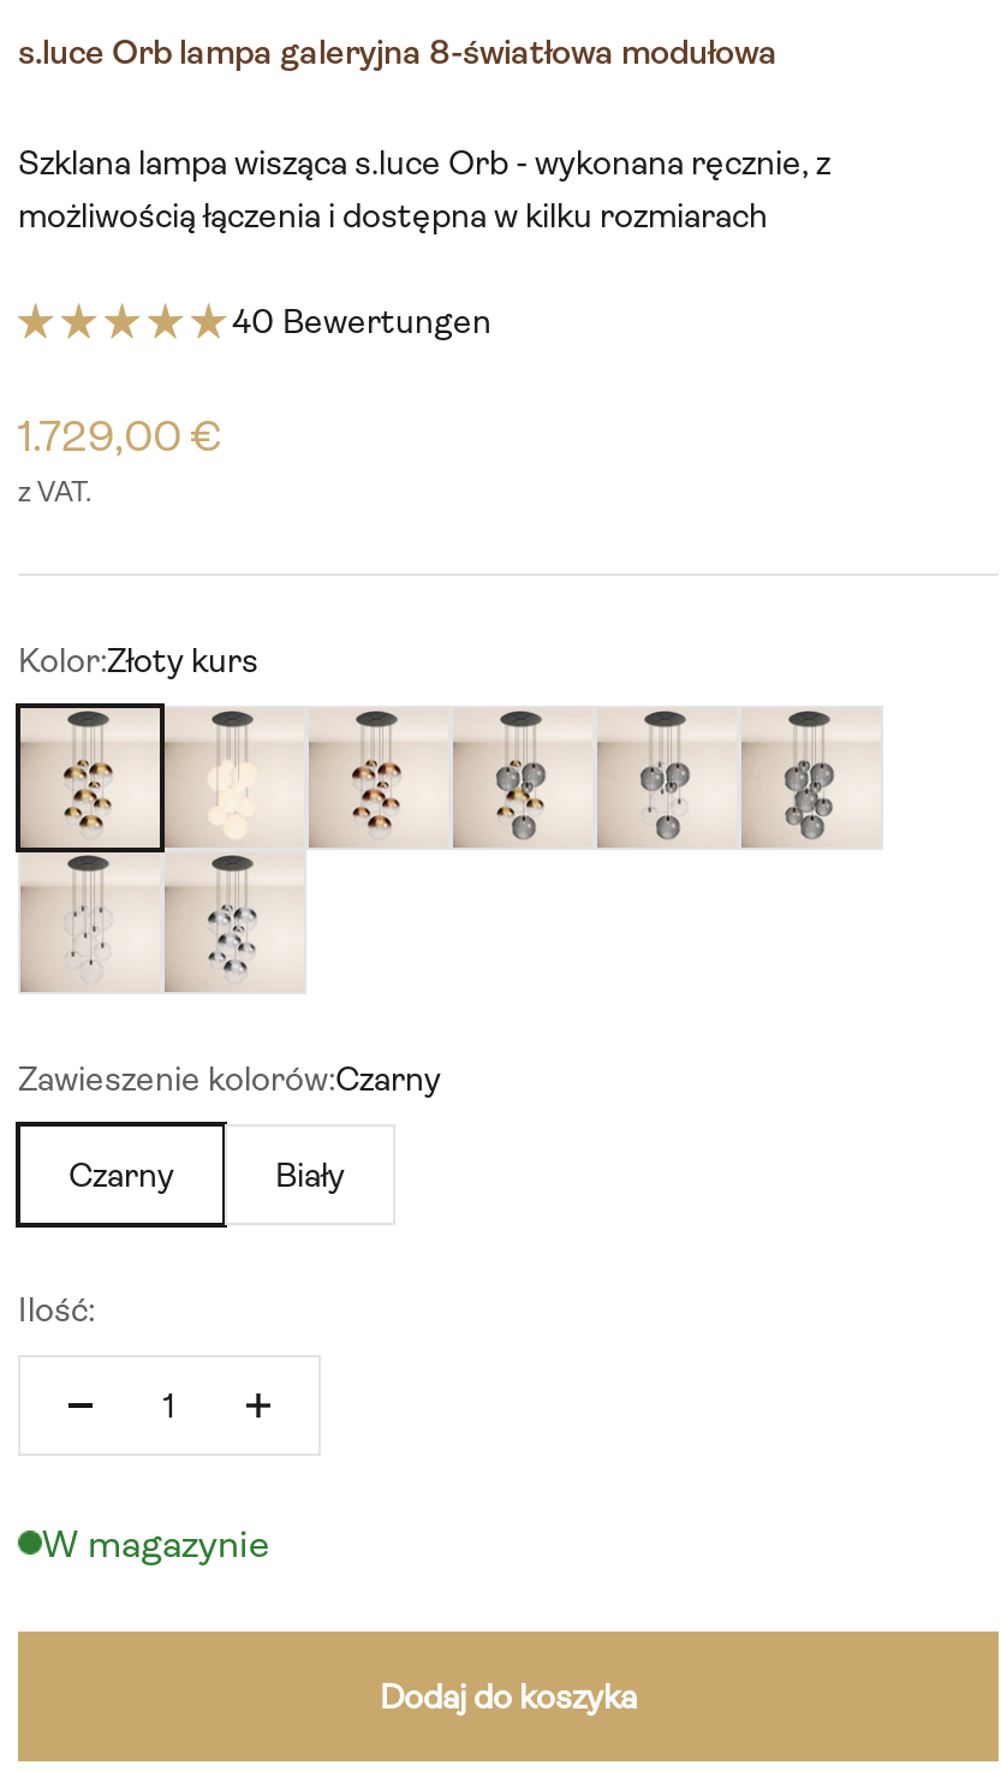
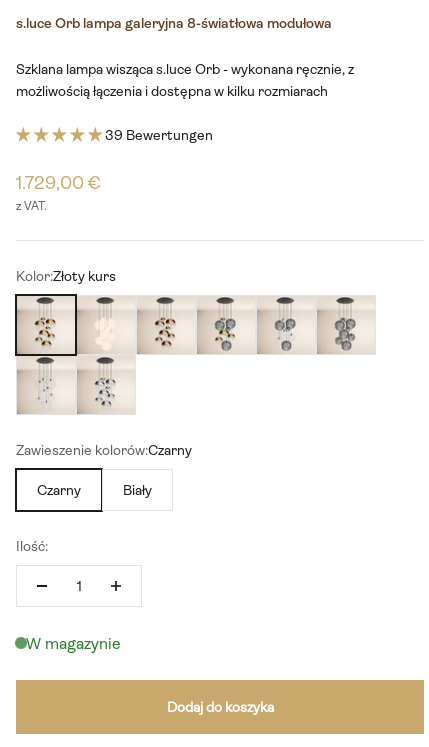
- 40 Bewertungen
+ 39 Bewertungen
